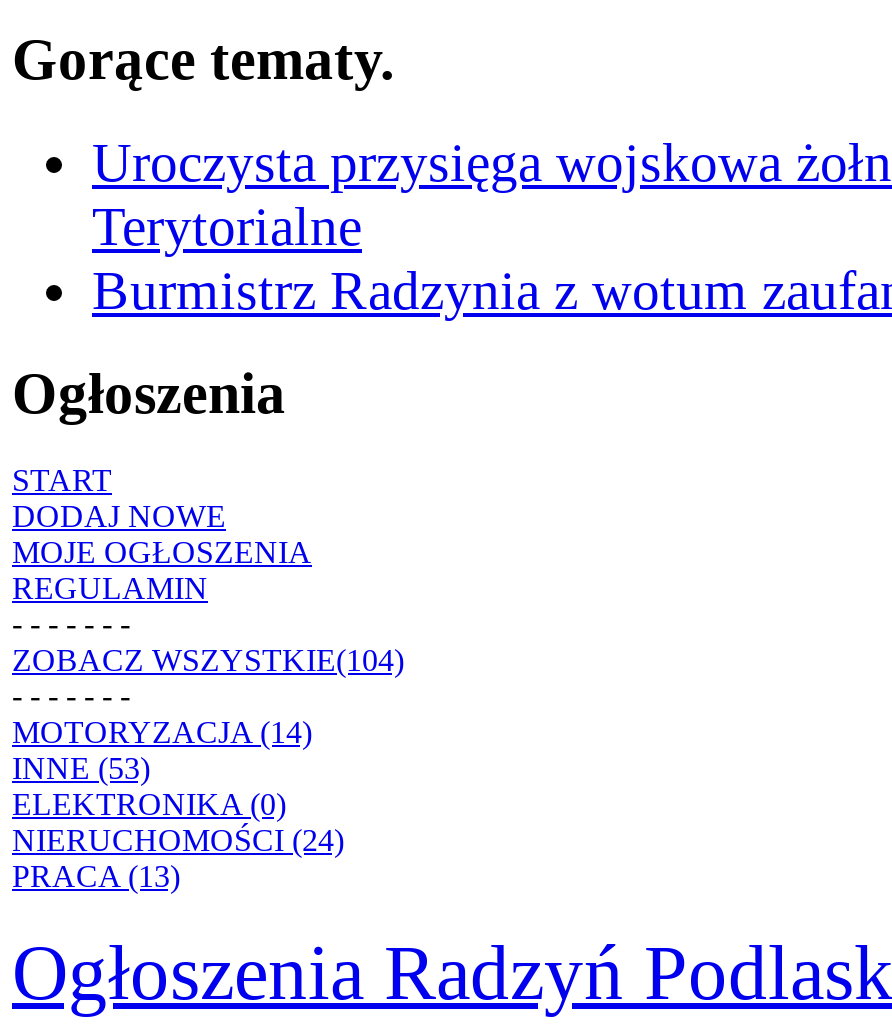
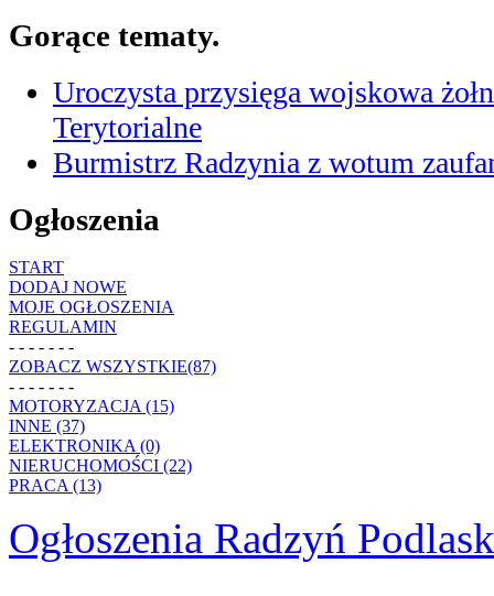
- ZOBACZ WSZYSTKIE(104)
+ ZOBACZ WSZYSTKIE(87)

- MOTORYZACJA (14)
+ MOTORYZACJA (15)

- INNE (53)
+ INNE (37)

- NIERUCHOMOŚCI (24)
+ NIERUCHOMOŚCI (22)
